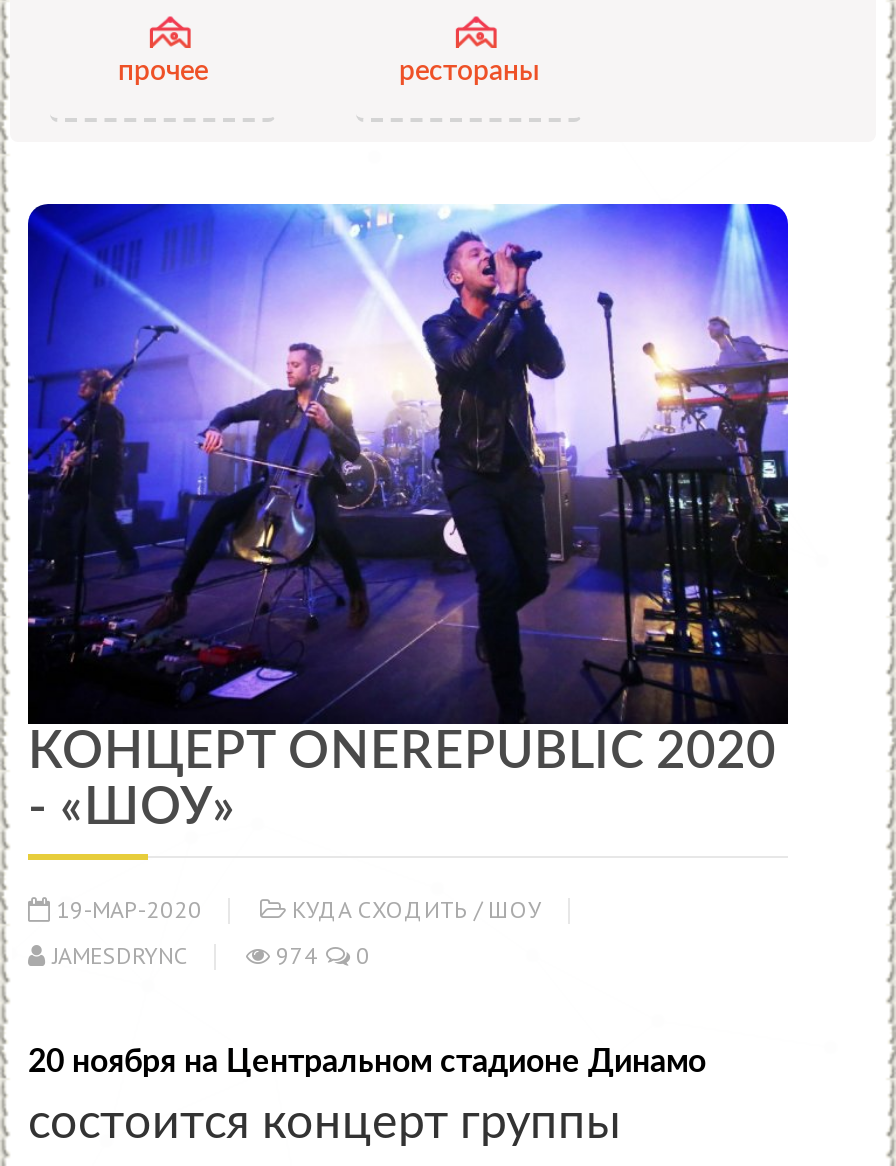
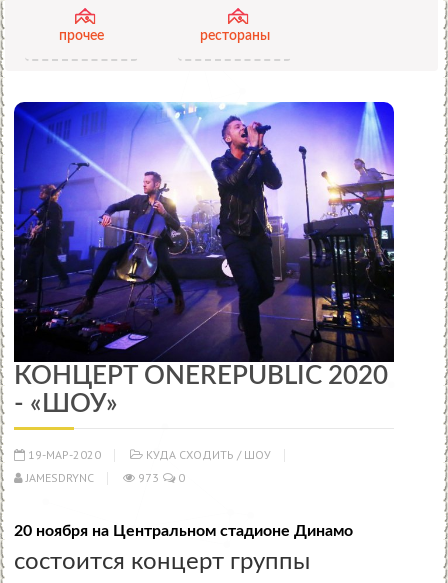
- 974 0
+ 973 0
